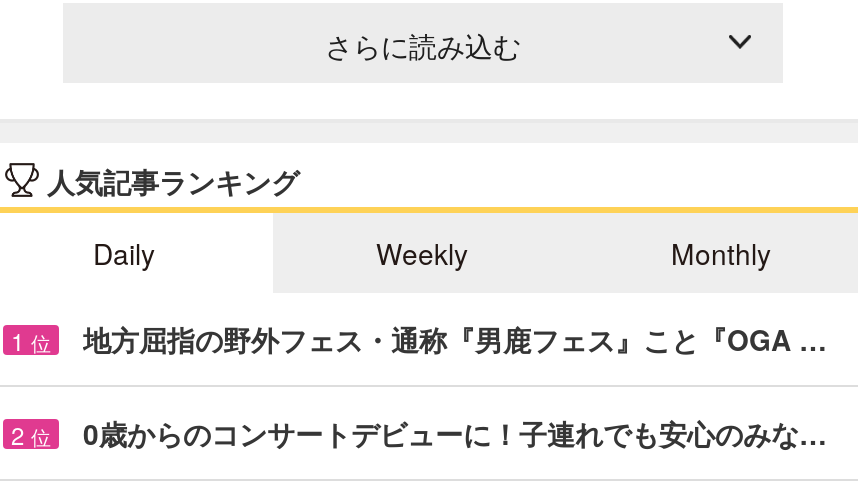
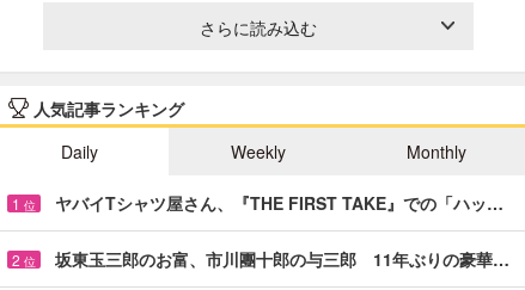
- 地方屈指の野外フェス・通称『男鹿フェス』こと『OGA …
+ ヤバイTシャツ屋さん、『THE FIRST TAKE』での「ハッ…

- 0歳からのコンサートデビューに！子連れでも安心のみな…
+ 坂東玉三郎のお富、市川團十郎の与三郎 11年ぶりの豪華…
